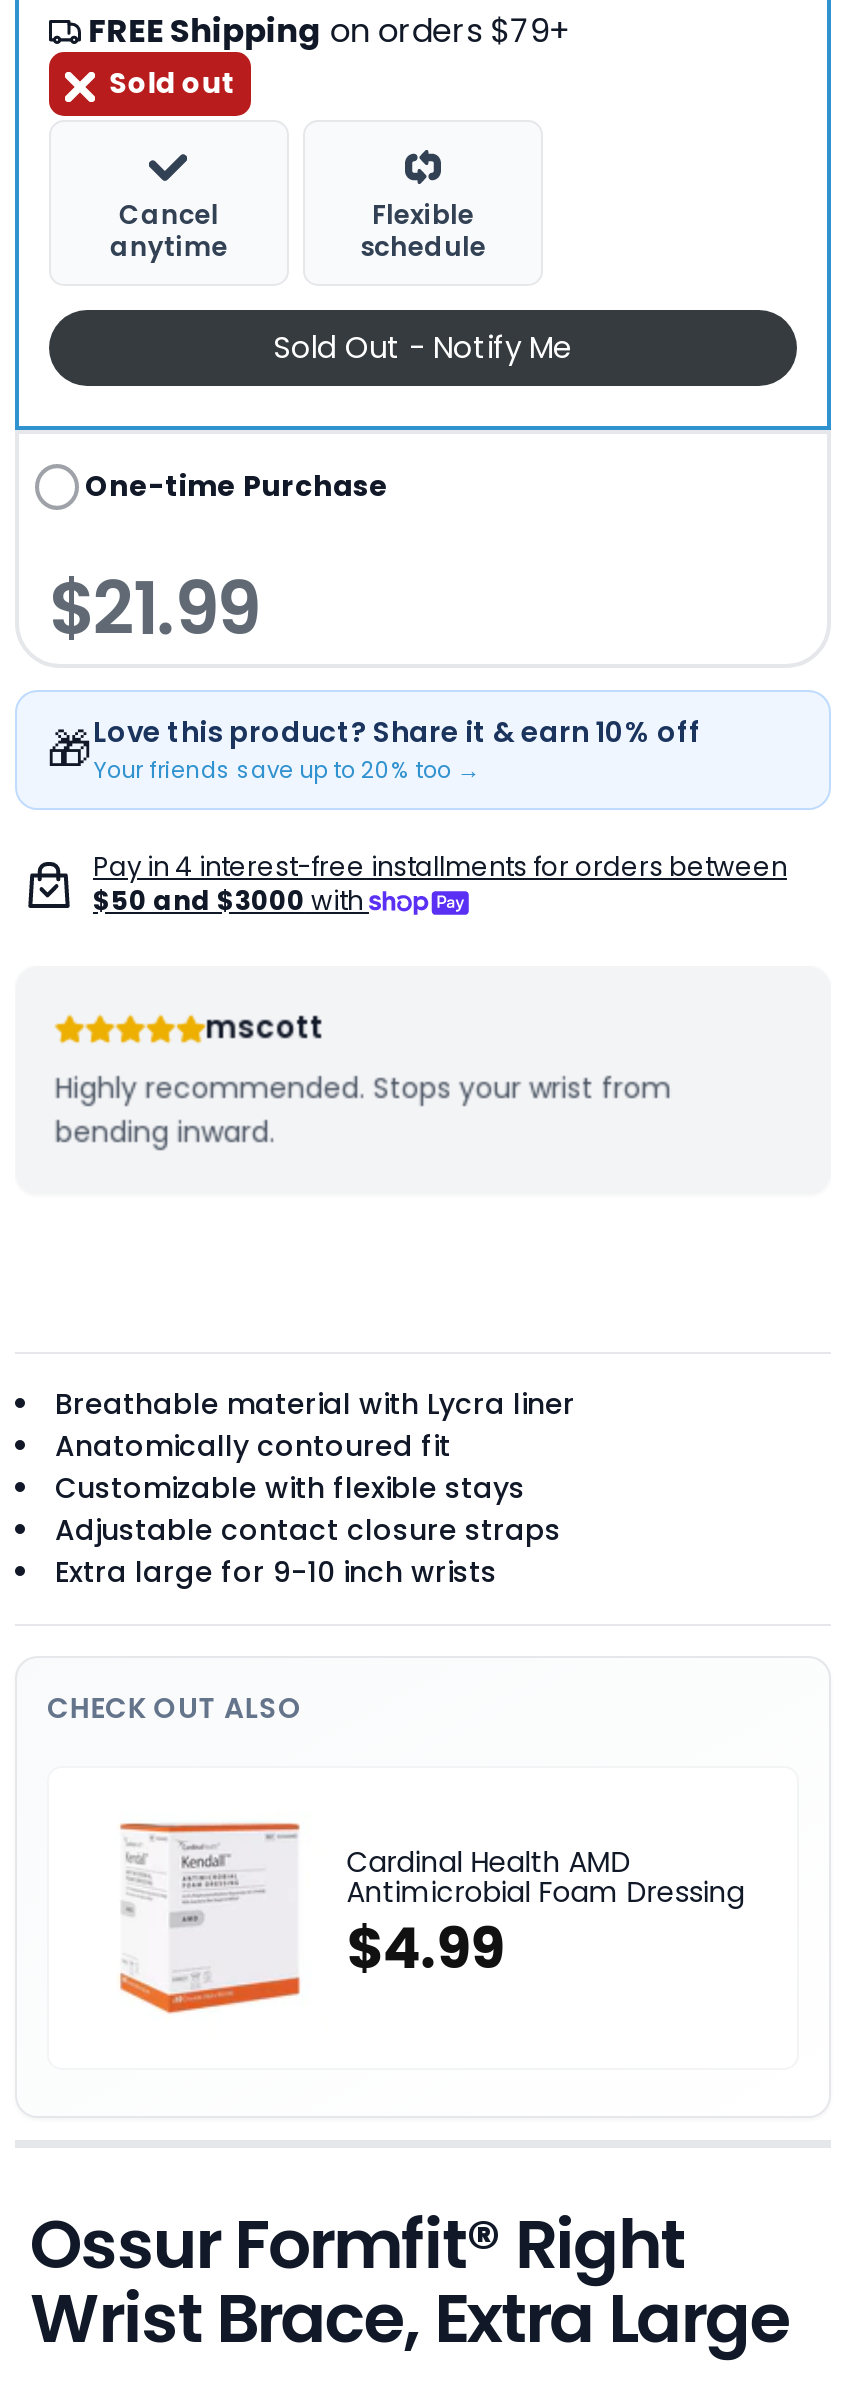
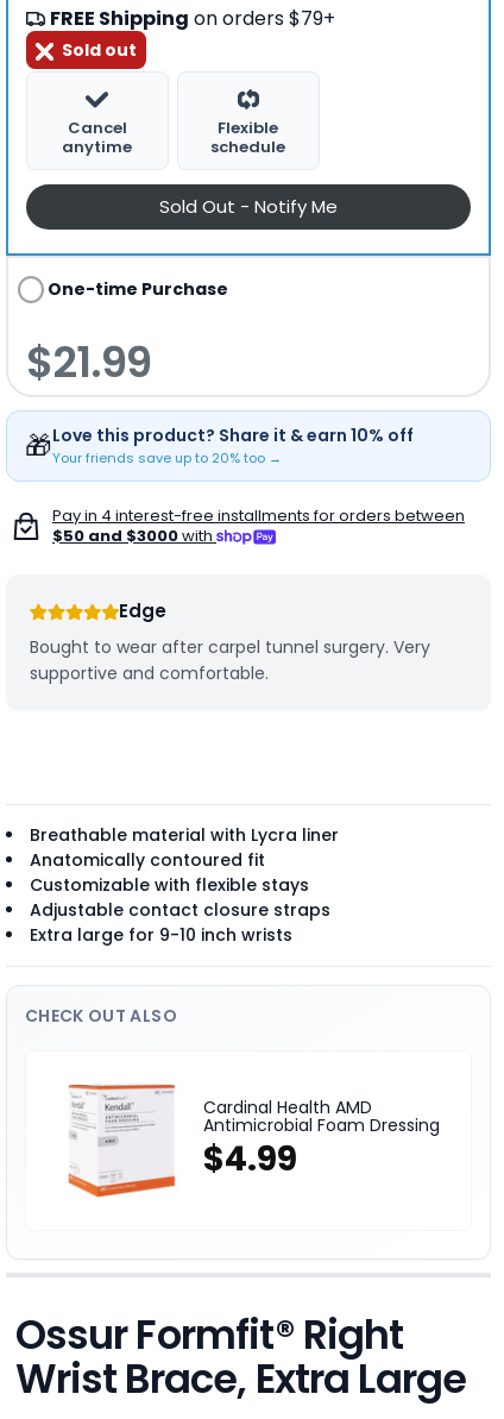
- mscott
+ Edge

- Highly recommended. Stops your wrist from
- bending inward.
+ Bought to wear after carpel tunnel surgery. Very
+ supportive and comfortable.
